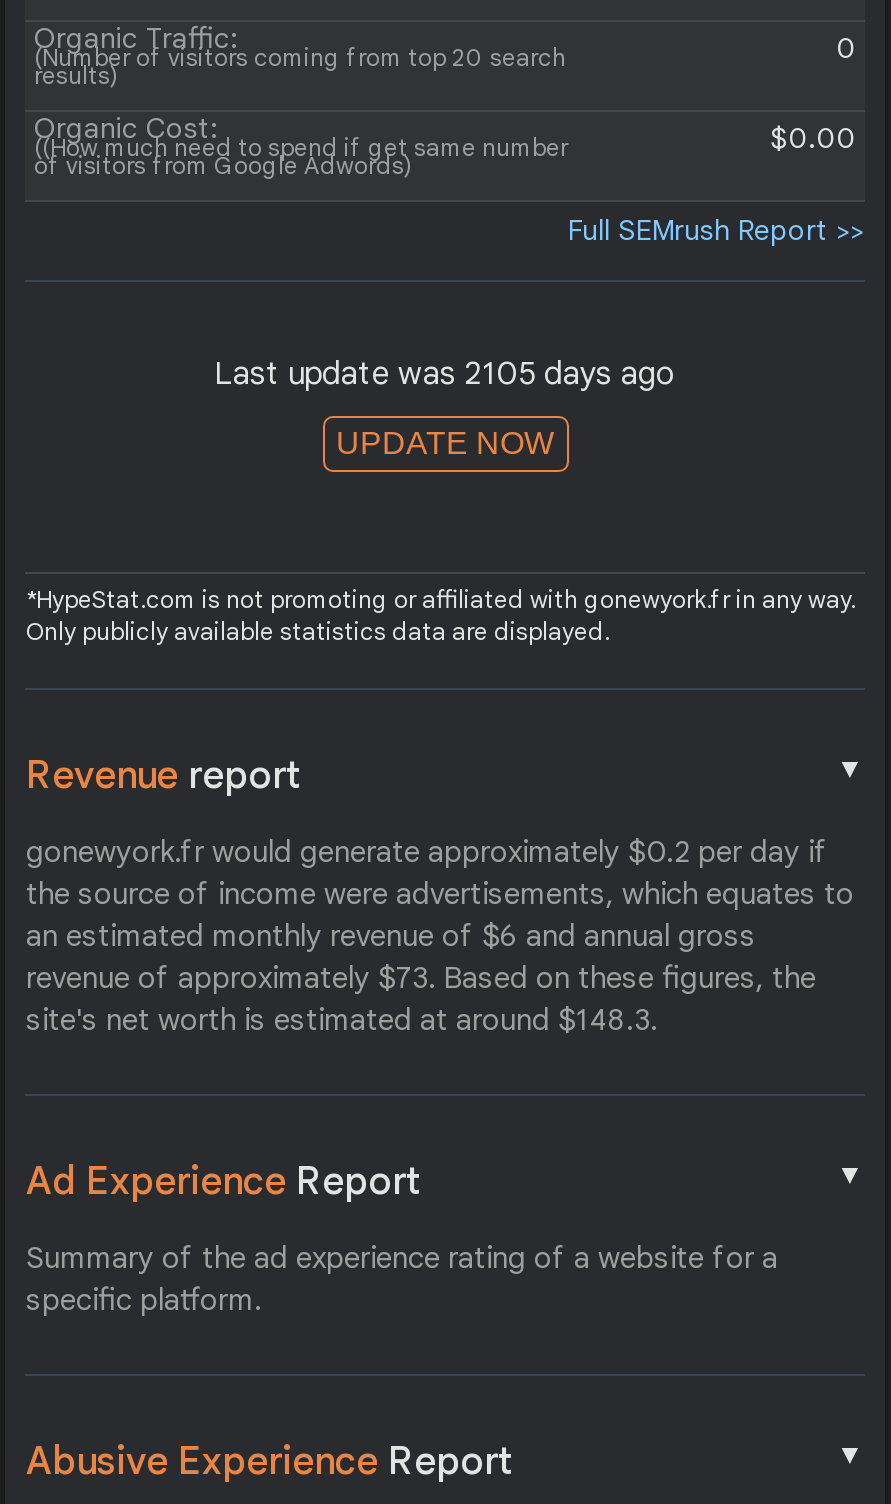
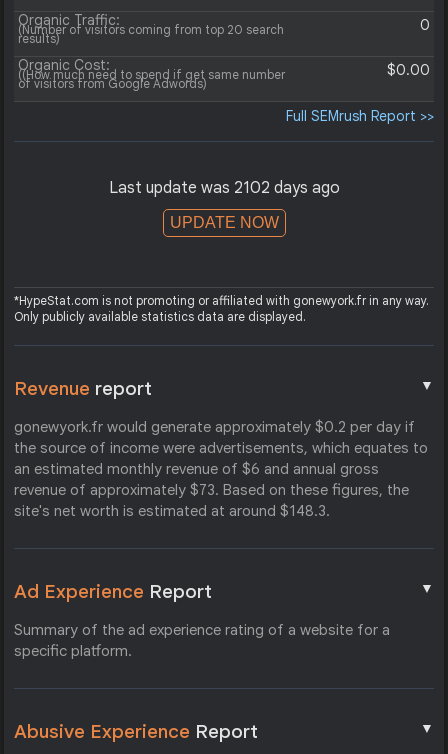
- Last update was 2105 days ago
+ Last update was 2102 days ago
